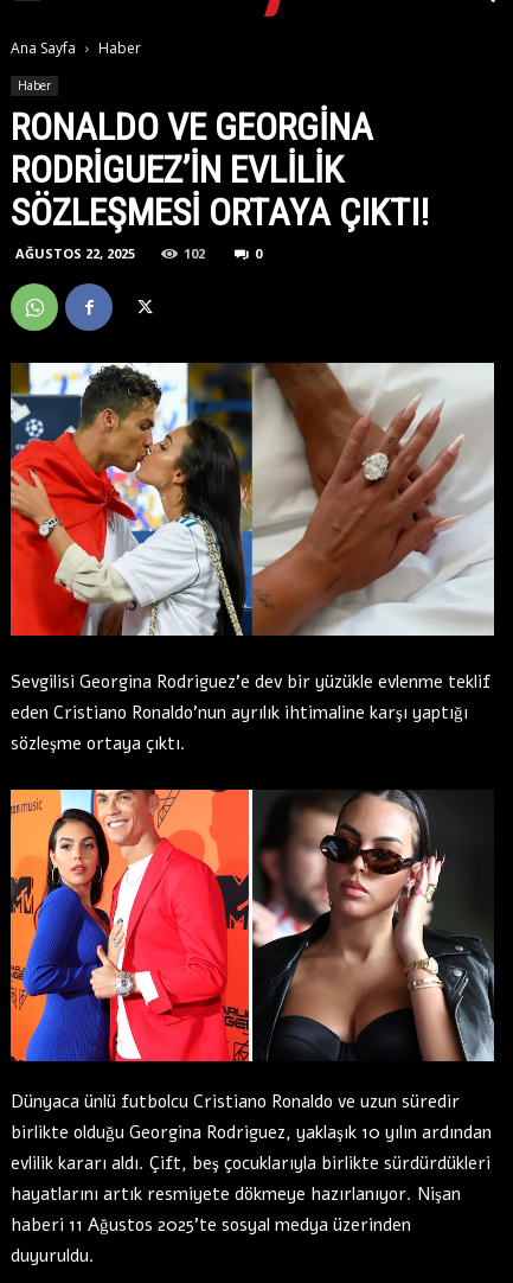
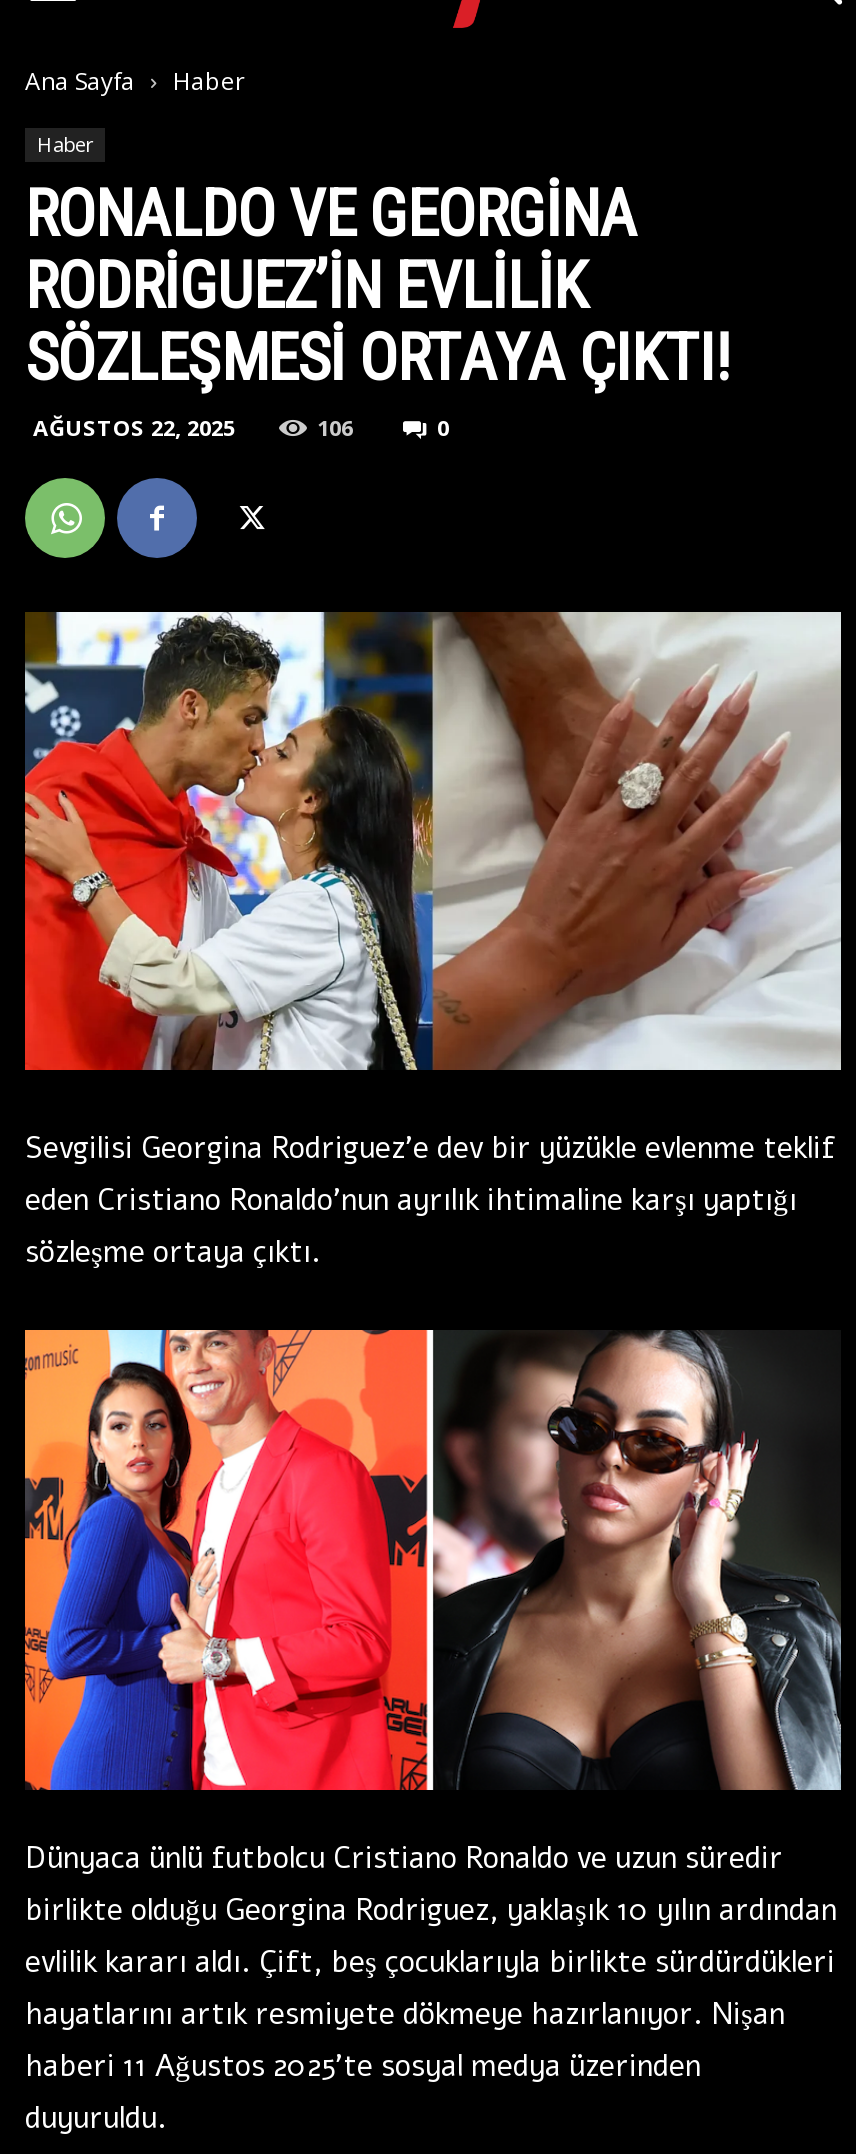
- 102
+ 106
